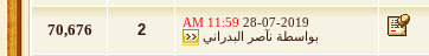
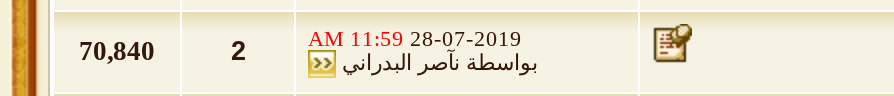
- 70,676
+ 70,840
